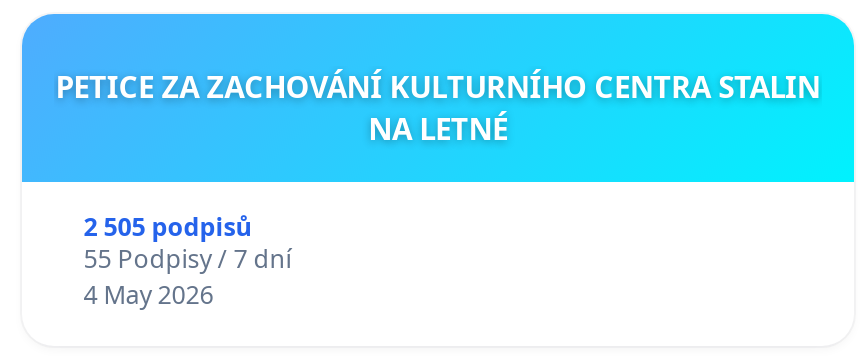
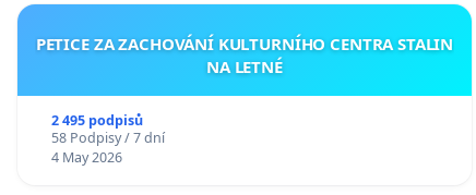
- 2 505 podpisů
+ 2 495 podpisů

- 55 Podpisy / 7 dní
+ 58 Podpisy / 7 dní
